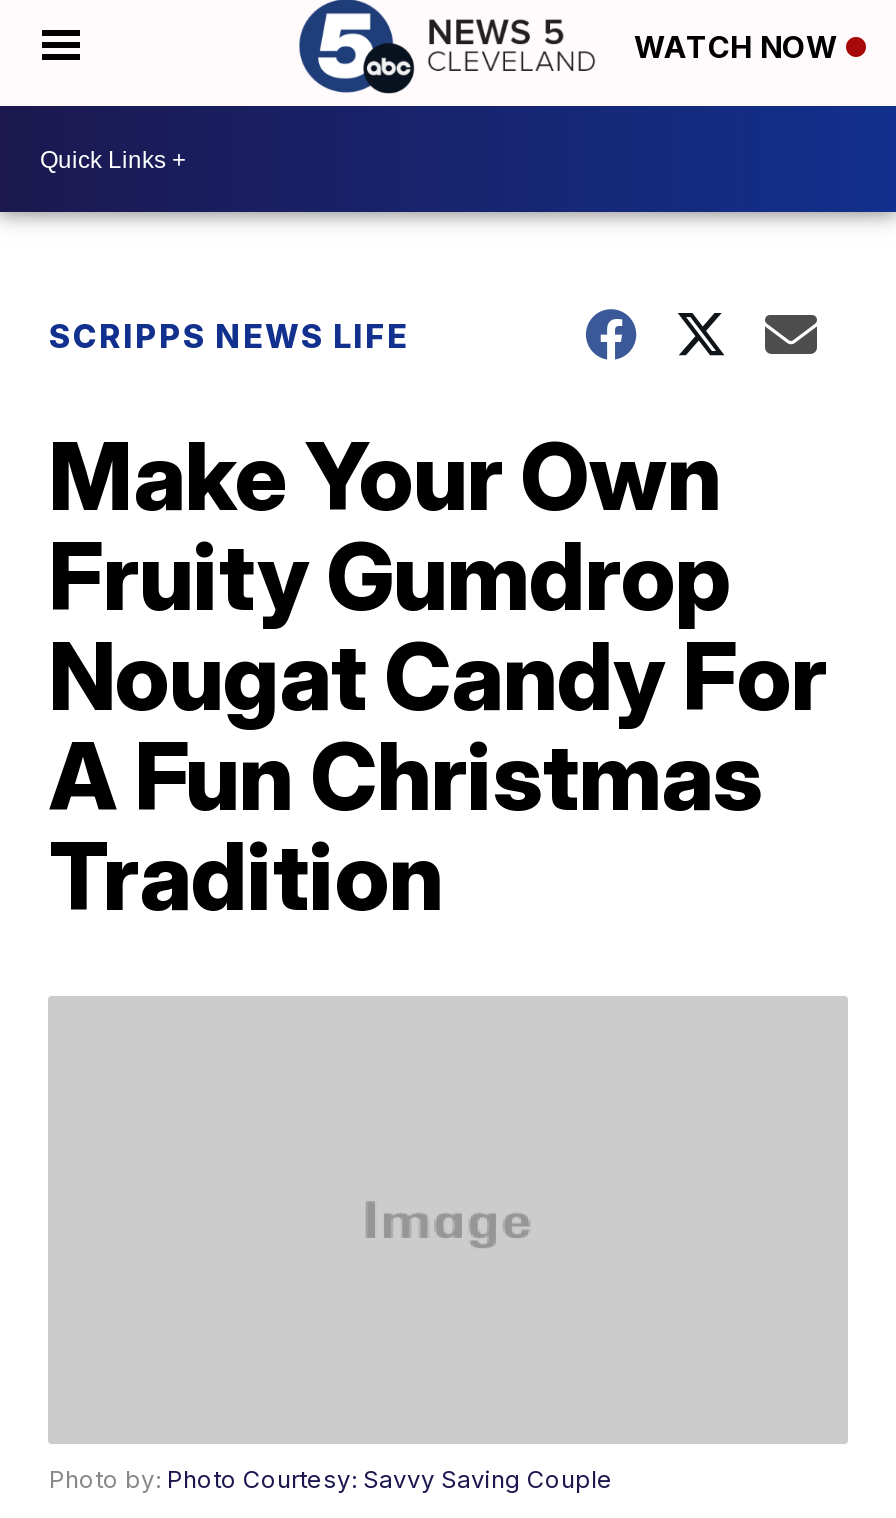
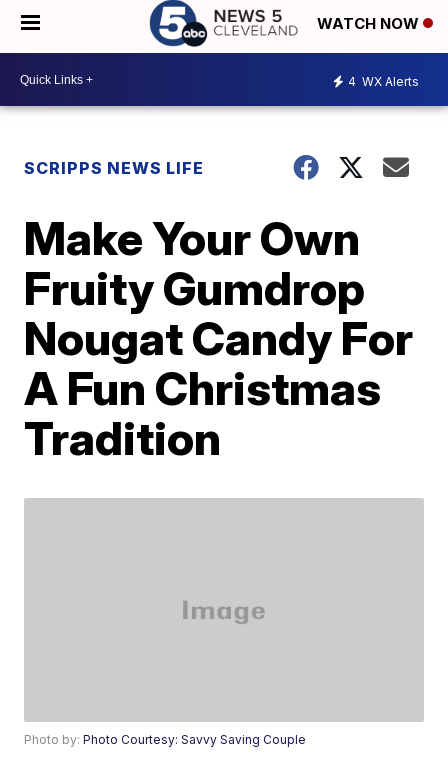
+ 4 WX Alerts
